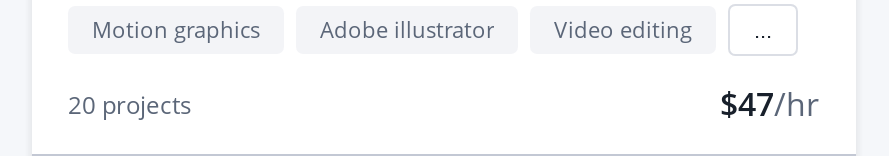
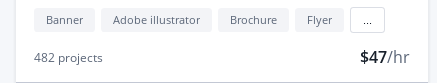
- Motion graphics
+ Banner

- Video editing
+ Brochure
+ Flyer

- 20 projects
+ 482 projects
